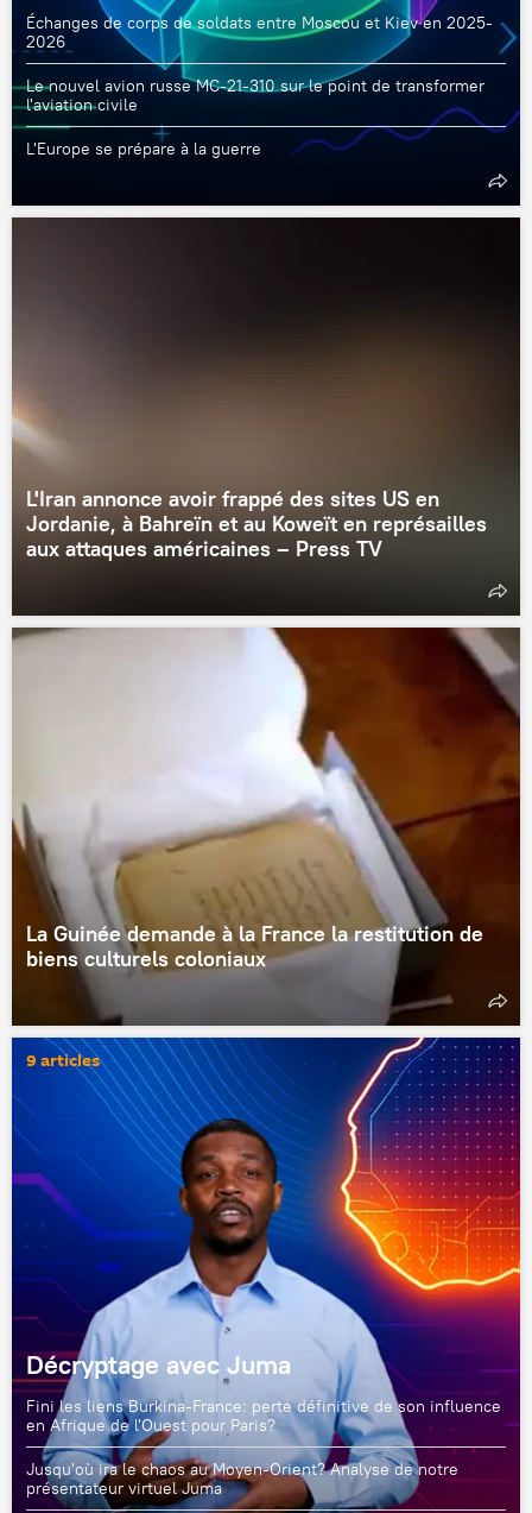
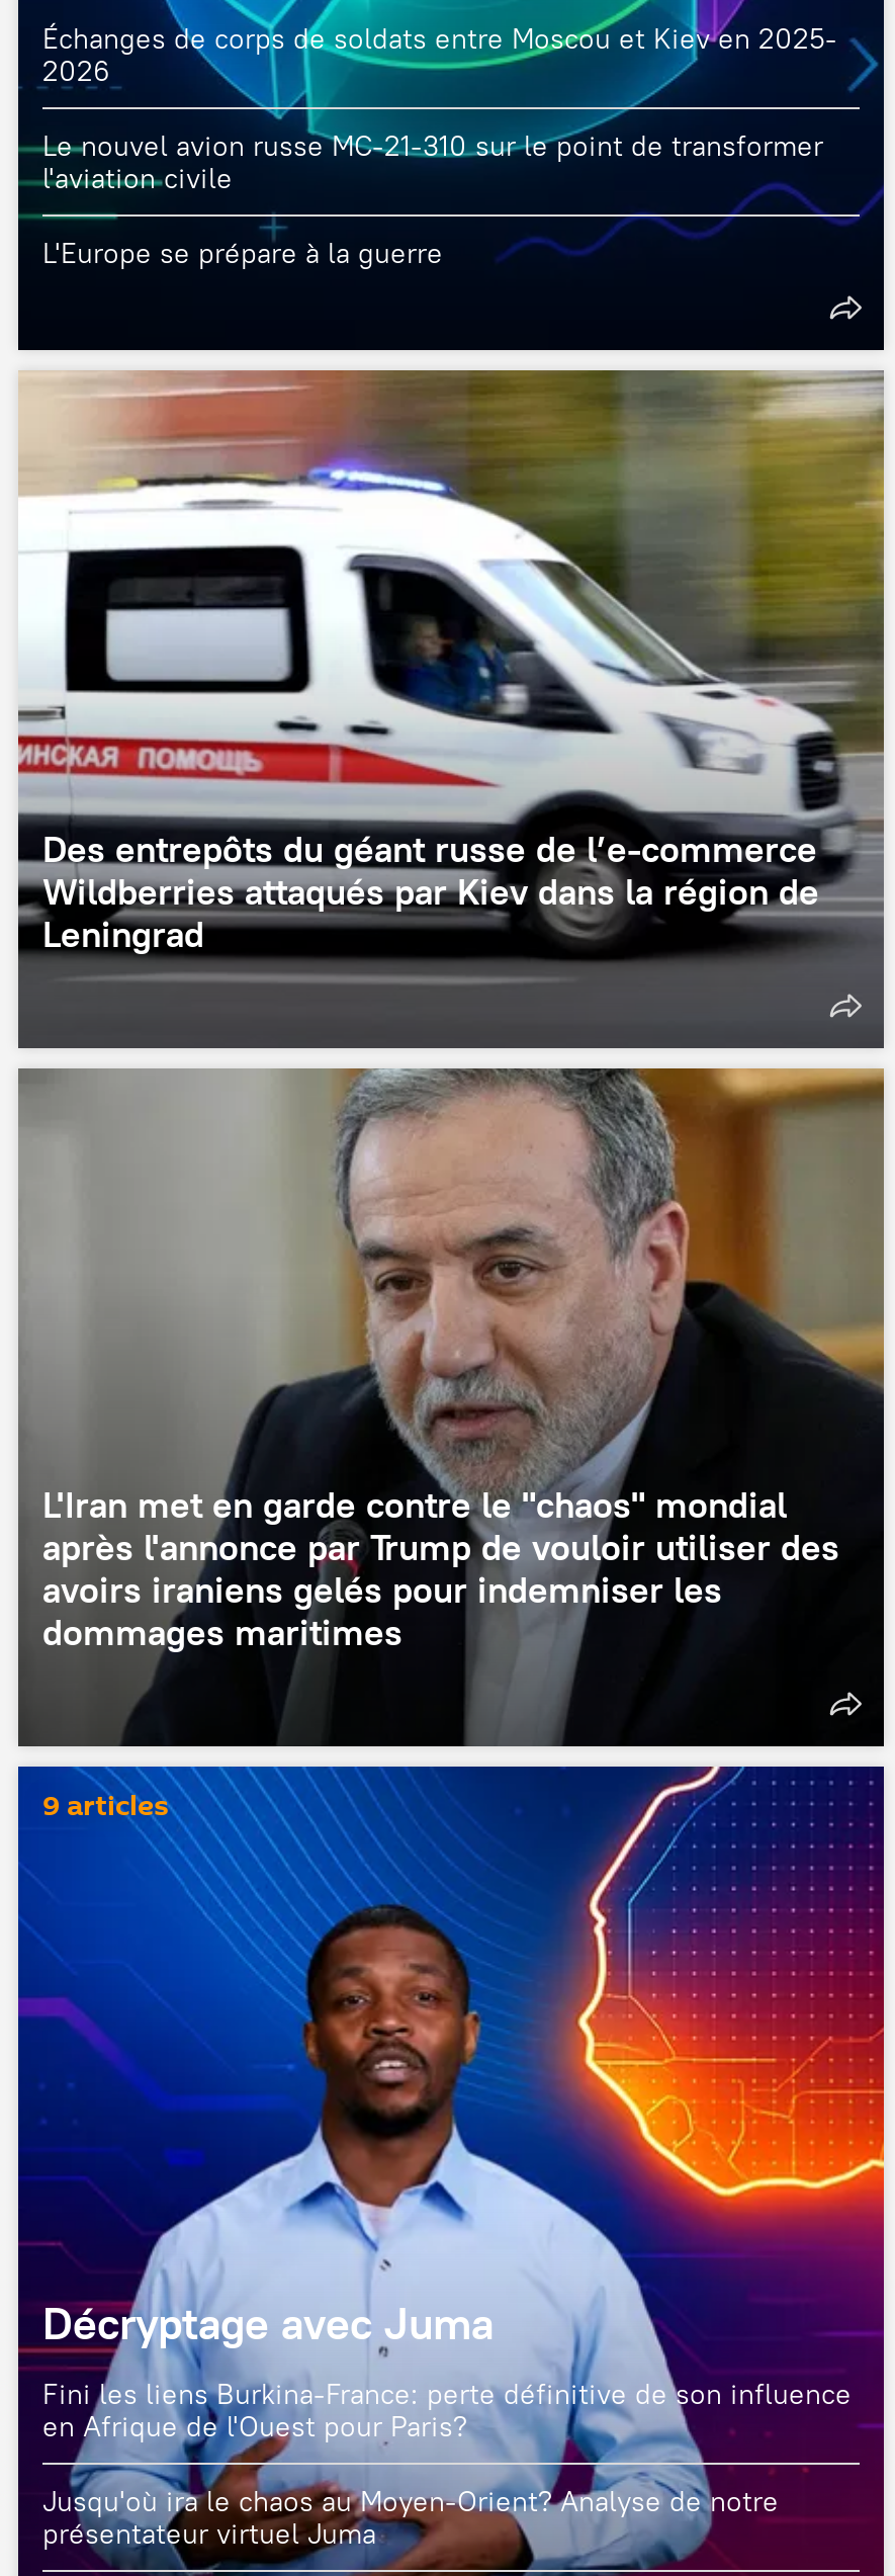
- [image]
- L'Iran annonce avoir frappé des sites US en
- Jordanie, à Bahreïn et au Koweït en représailles
- aux attaques américaines – Press TV
+ [image]
+ Des entrepôts du géant russe de l’e-commerce
+ Wildberries attaqués par Kiev dans la région de
+ Leningrad

- [image]
- La Guinée demande à la France la restitution de
- biens culturels coloniaux
+ [image]
+ L'Iran met en garde contre le "chaos" mondial
+ après l'annonce par Trump de vouloir utiliser des
+ avoirs iraniens gelés pour indemniser les
+ dommages maritimes
